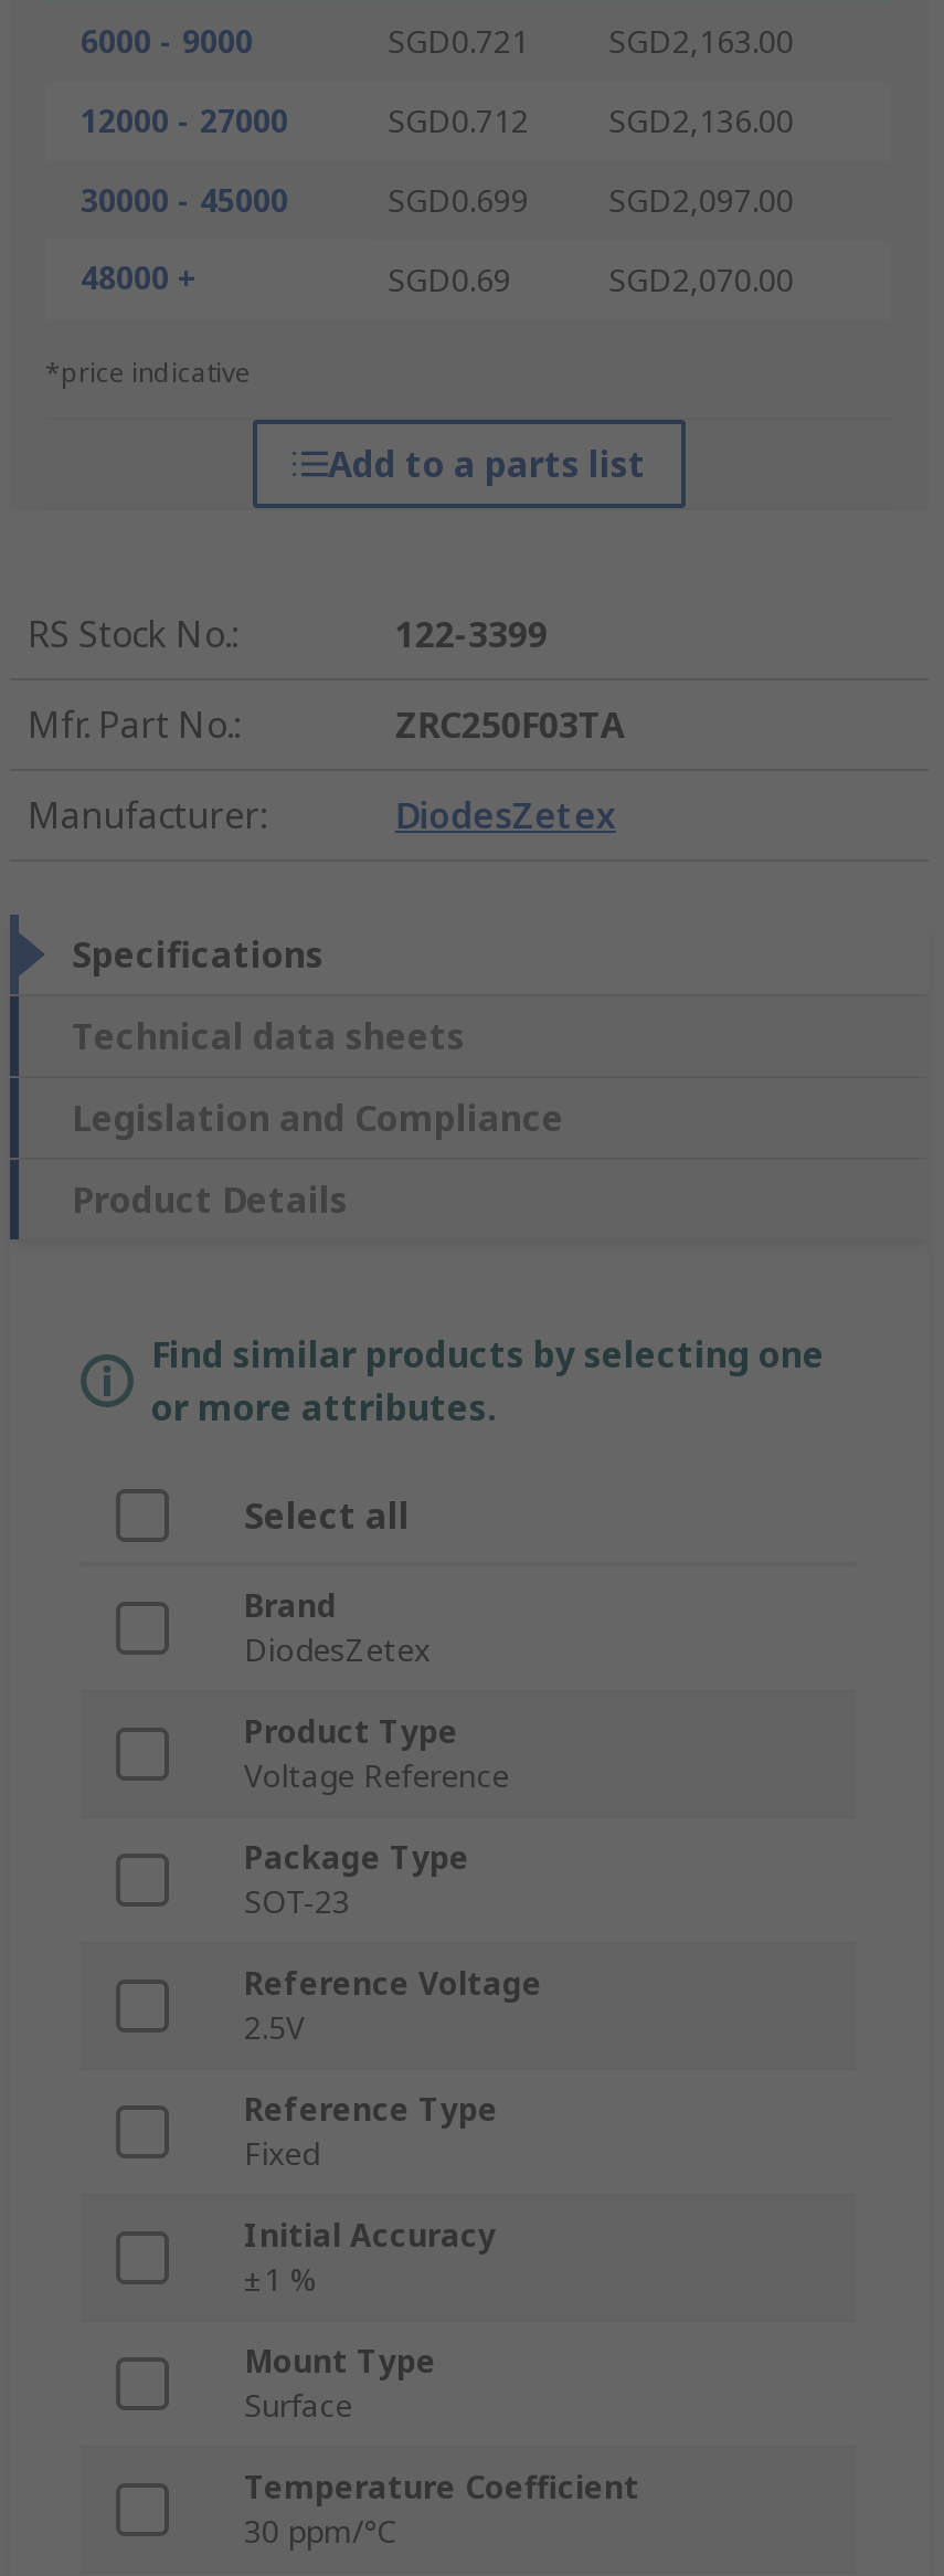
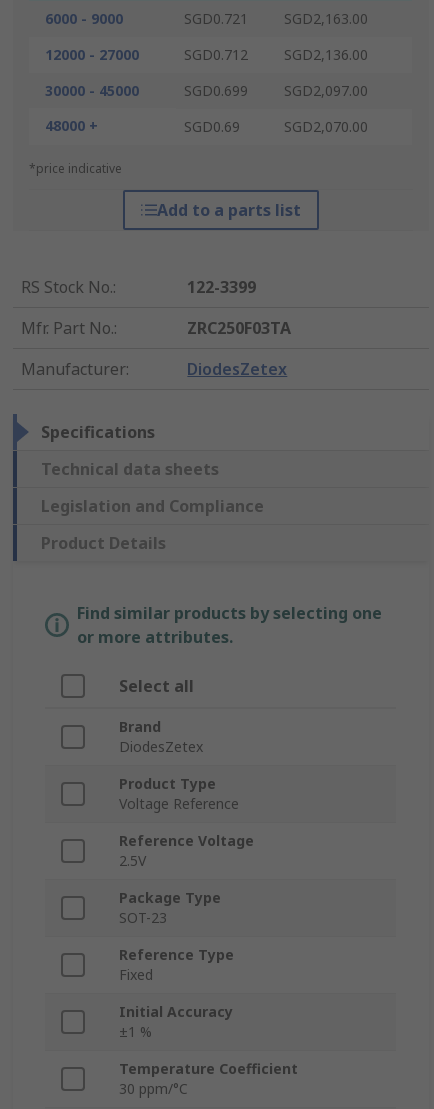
moved down: Package Type | SOT-23

- Mount Type
- Surface
